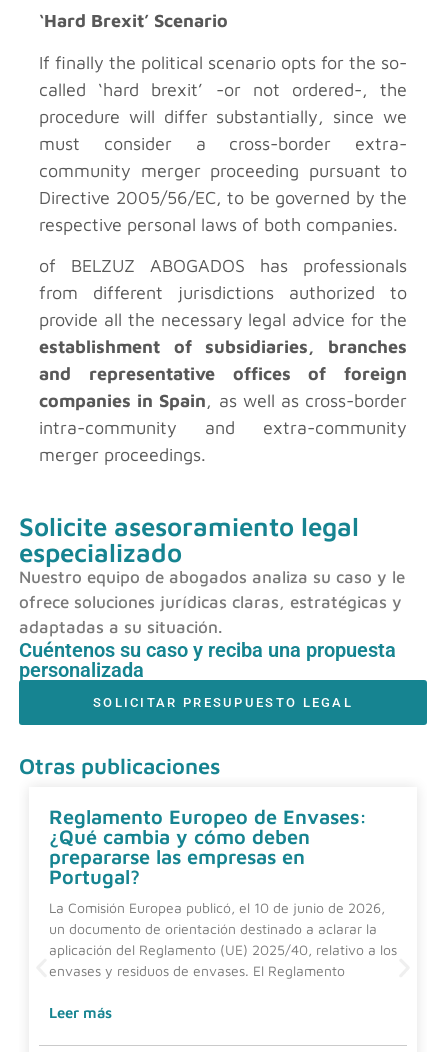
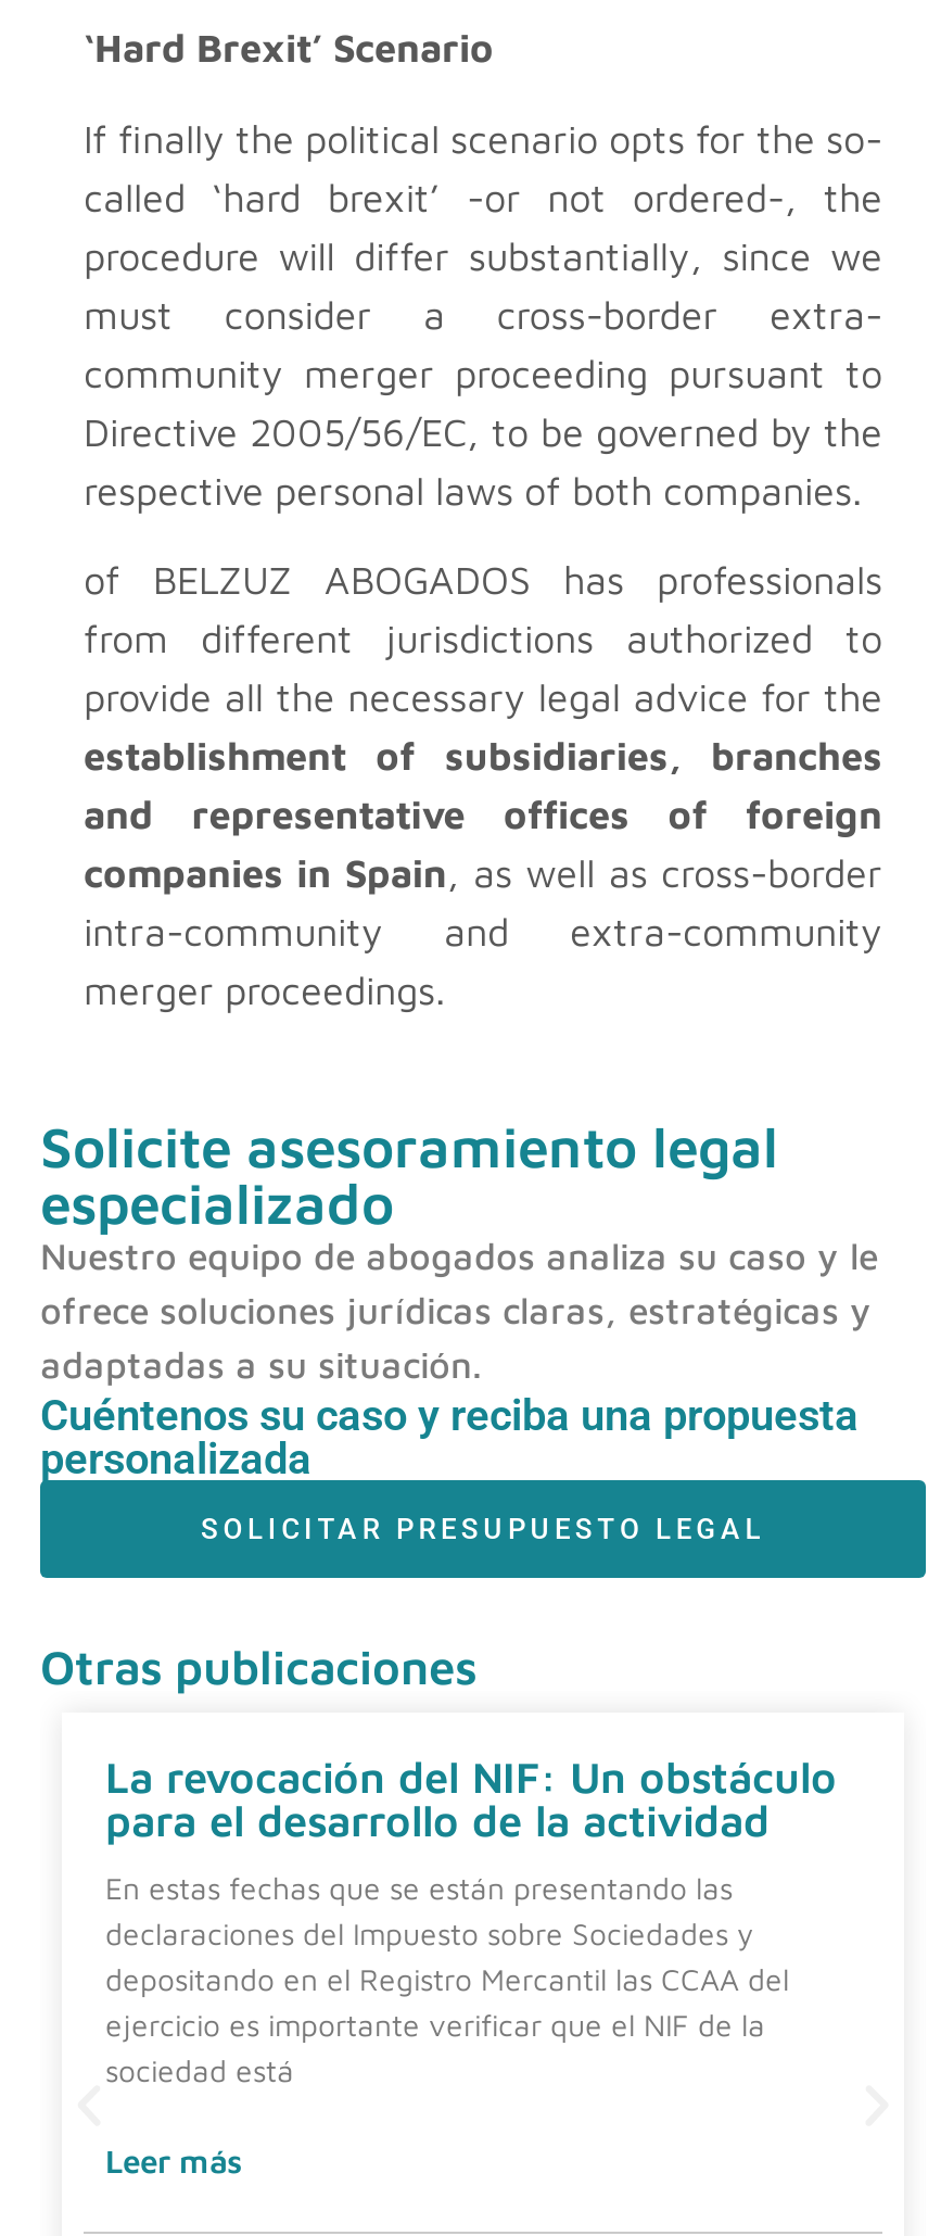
- Reglamento Europeo de Envases:
- ¿Qué cambia y cómo deben
- prepararse las empresas en
- Portugal?
+ La revocación del NIF: Un obstáculo
+ para el desarrollo de la actividad

- La Comisión Europea publicó, el 10 de junio de 2026,
- un documento de orientación destinado a aclarar la
- aplicación del Reglamento (UE) 2025/40, relativo a los
- envases y residuos de envases. El Reglamento
+ En estas fechas que se están presentando las
+ declaraciones del Impuesto sobre Sociedades y
+ depositando en el Registro Mercantil las CCAA del
+ ejercicio es importante verificar que el NIF de la
+ sociedad está
